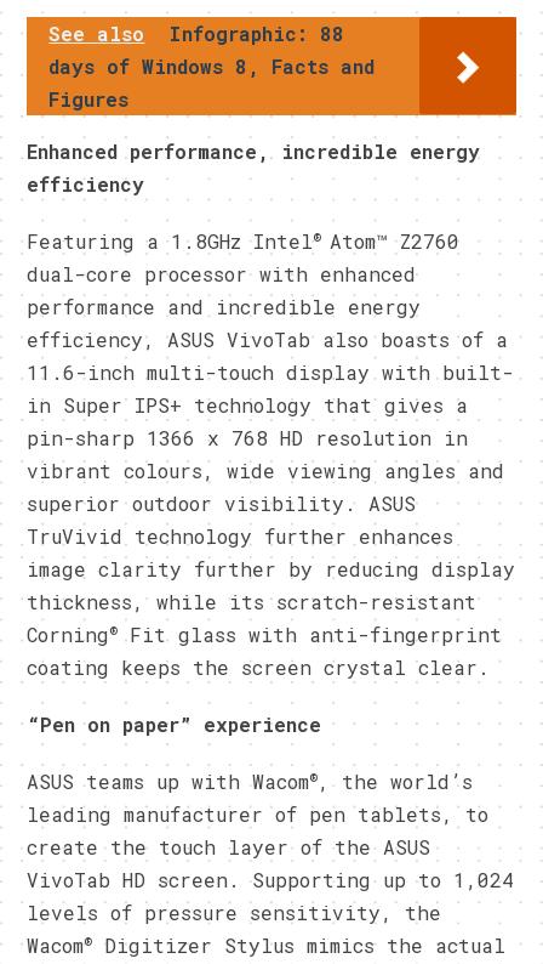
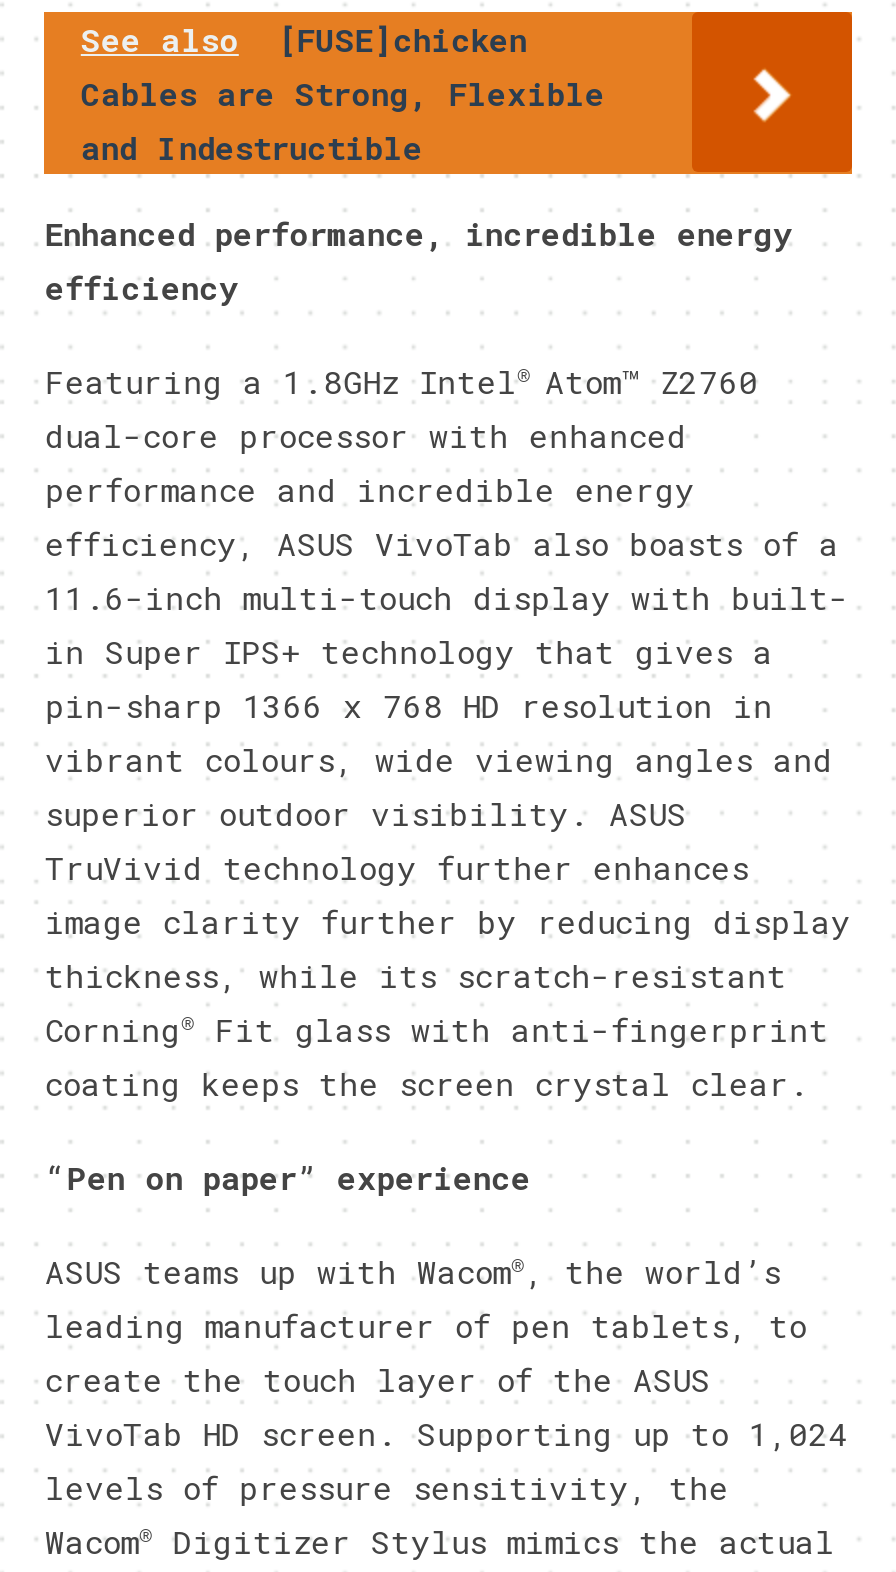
- Infographic: 88
- days of Windows 8, Facts and
- Figures
+ [FUSE]chicken
+ Cables are Strong, Flexible
+ and Indestructible
